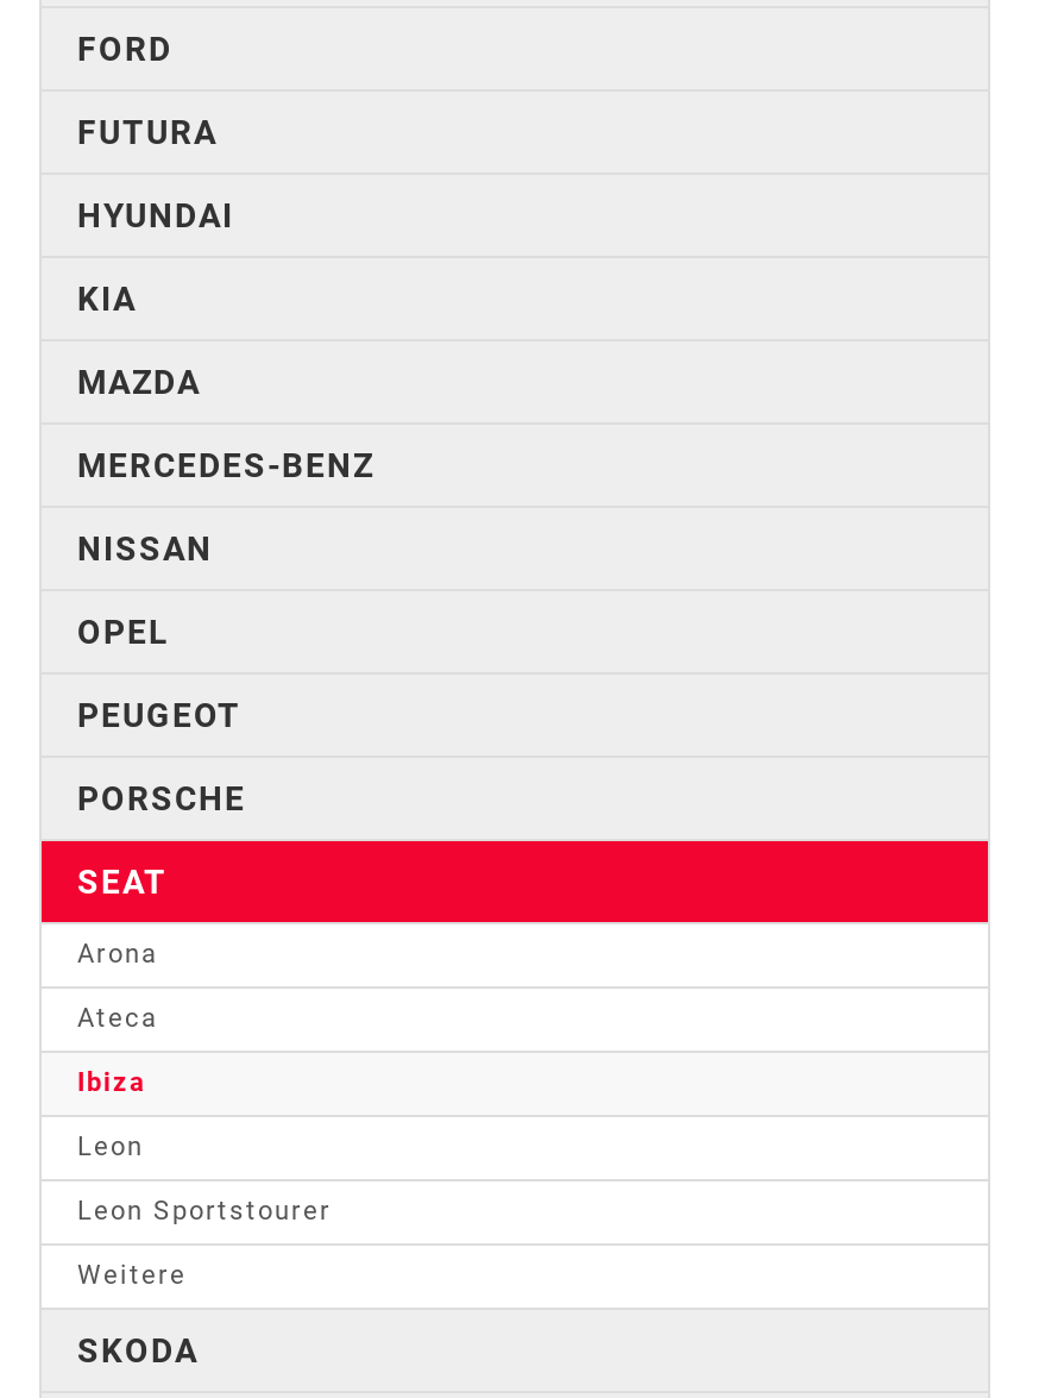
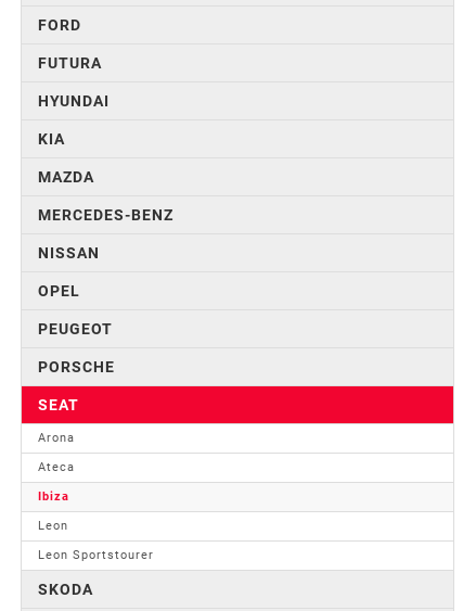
- Weitere
